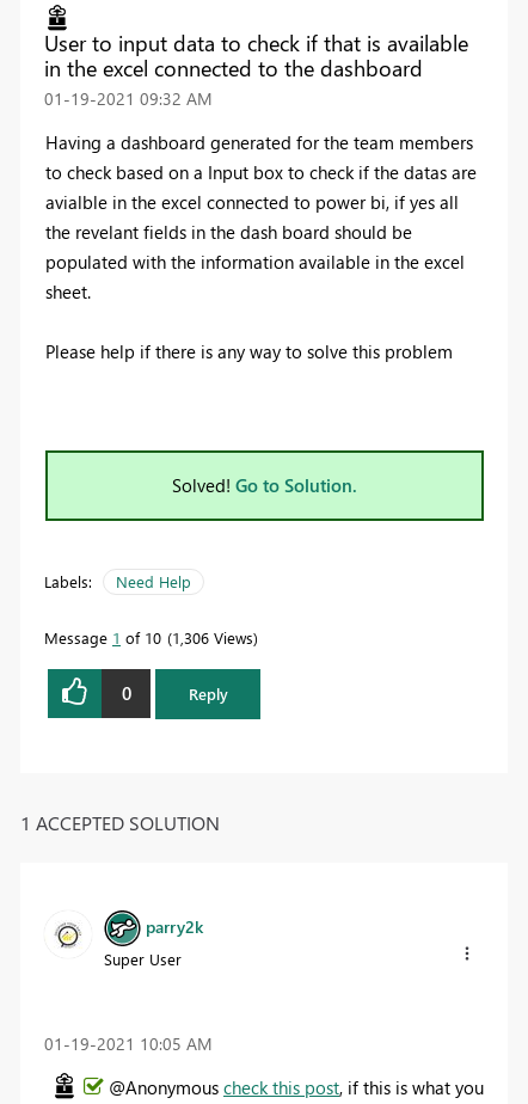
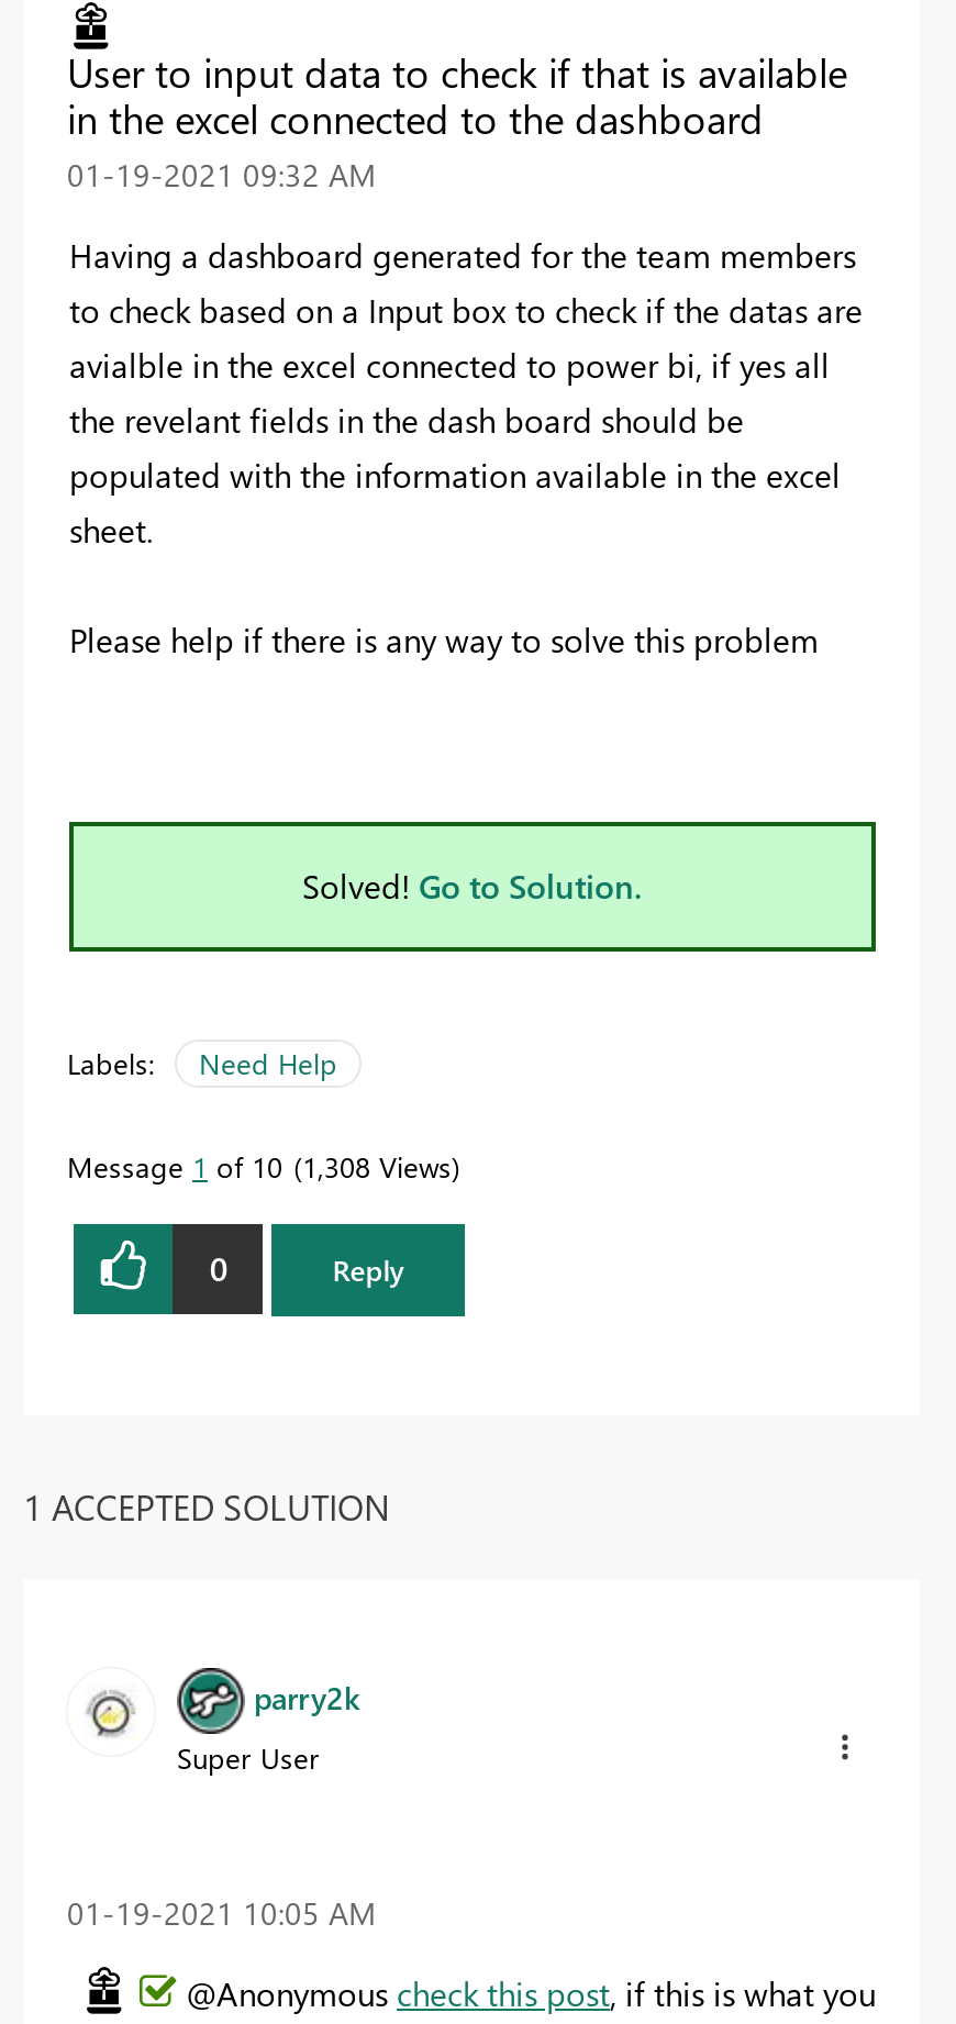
- Message 1 of 10 1,306 Views
+ Message 1 of 10 1,308 Views
